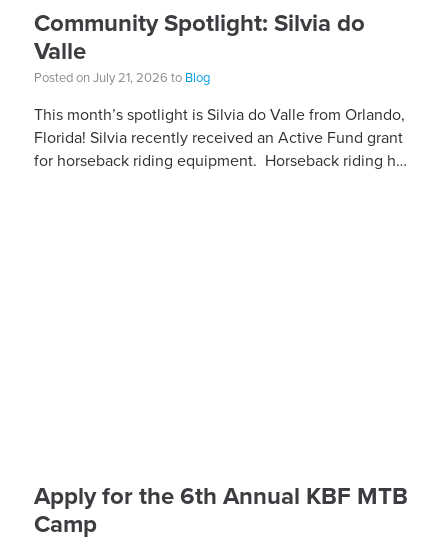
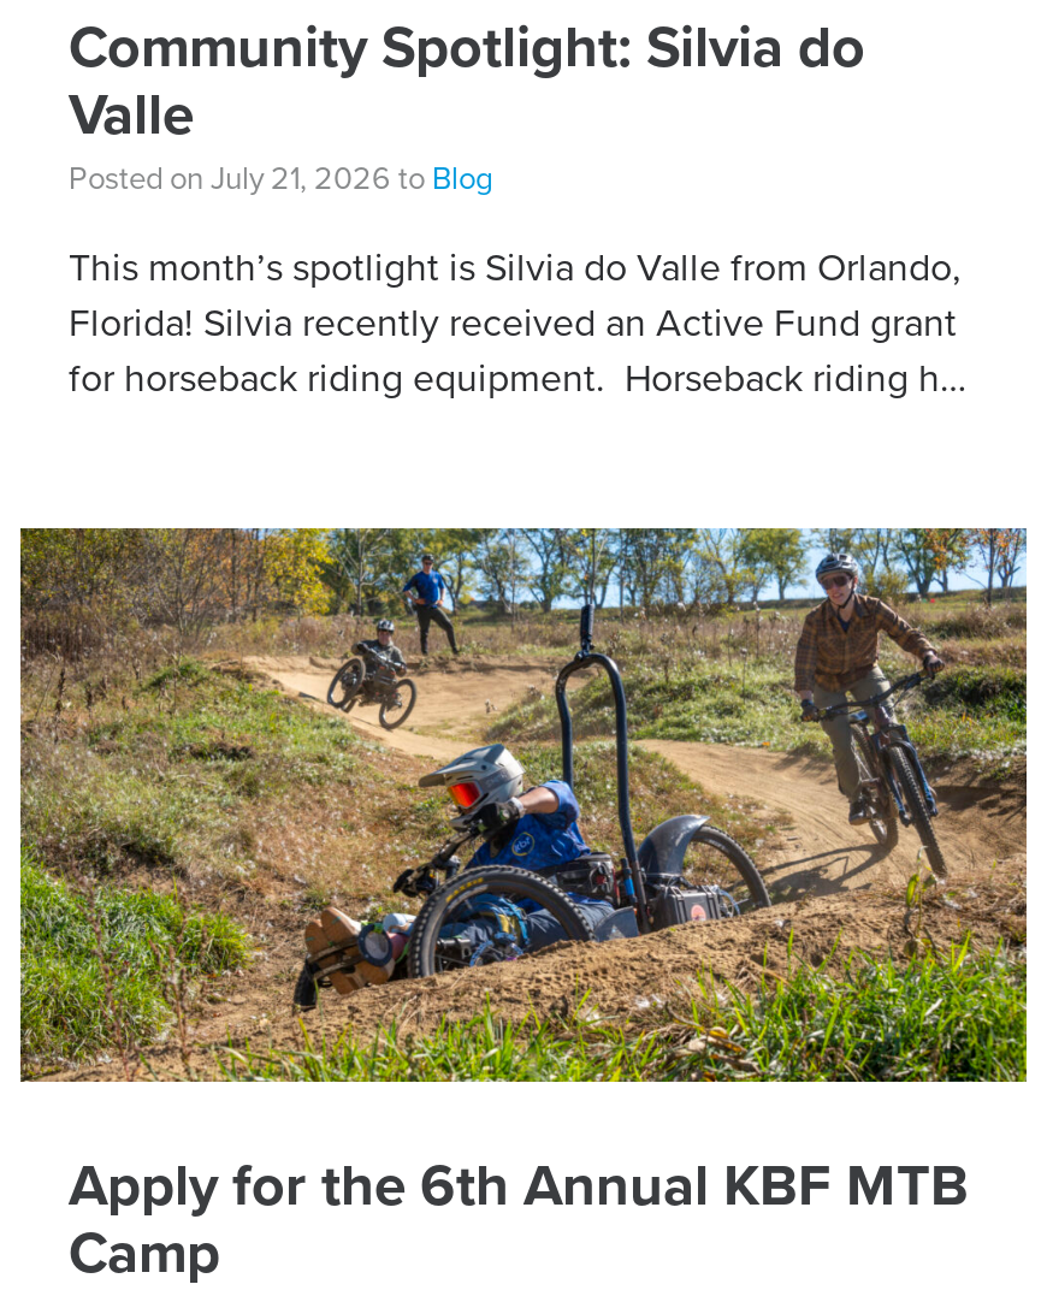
+ [image]
